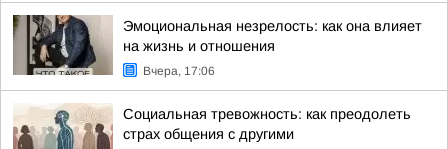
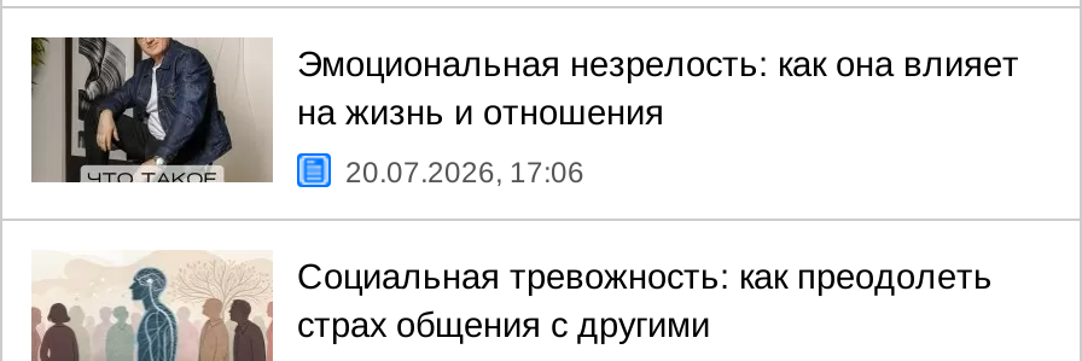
- Вчера, 17:06
+ 20.07.2026, 17:06
